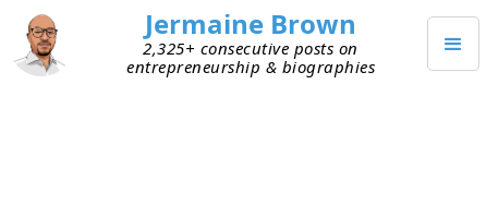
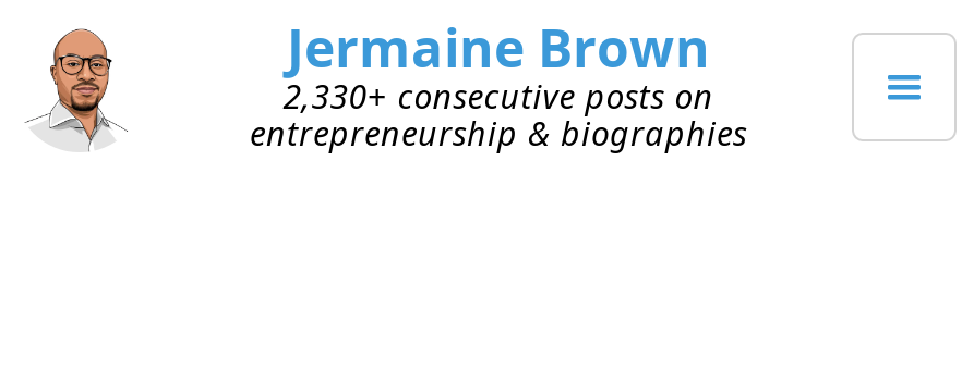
- 2,325+ consecutive posts on
+ 2,330+ consecutive posts on
